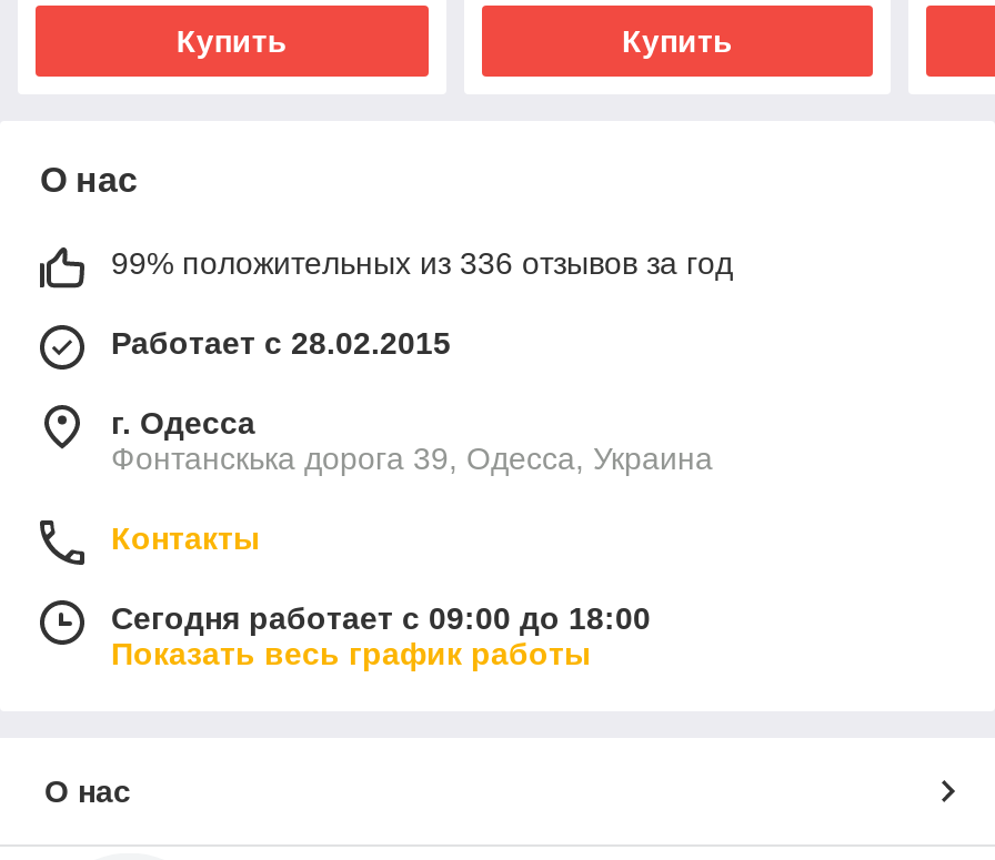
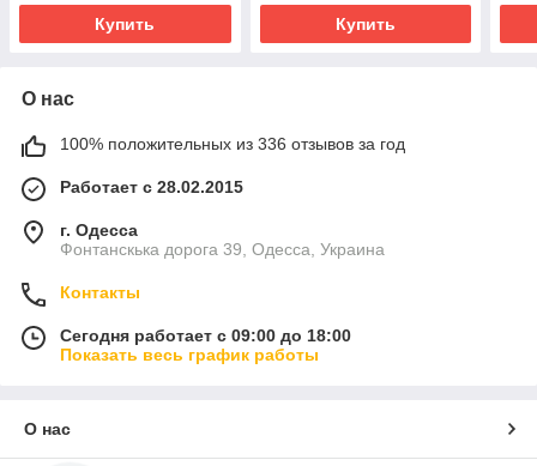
- 99% положительных из 336 отзывов за год
+ 100% положительных из 336 отзывов за год
